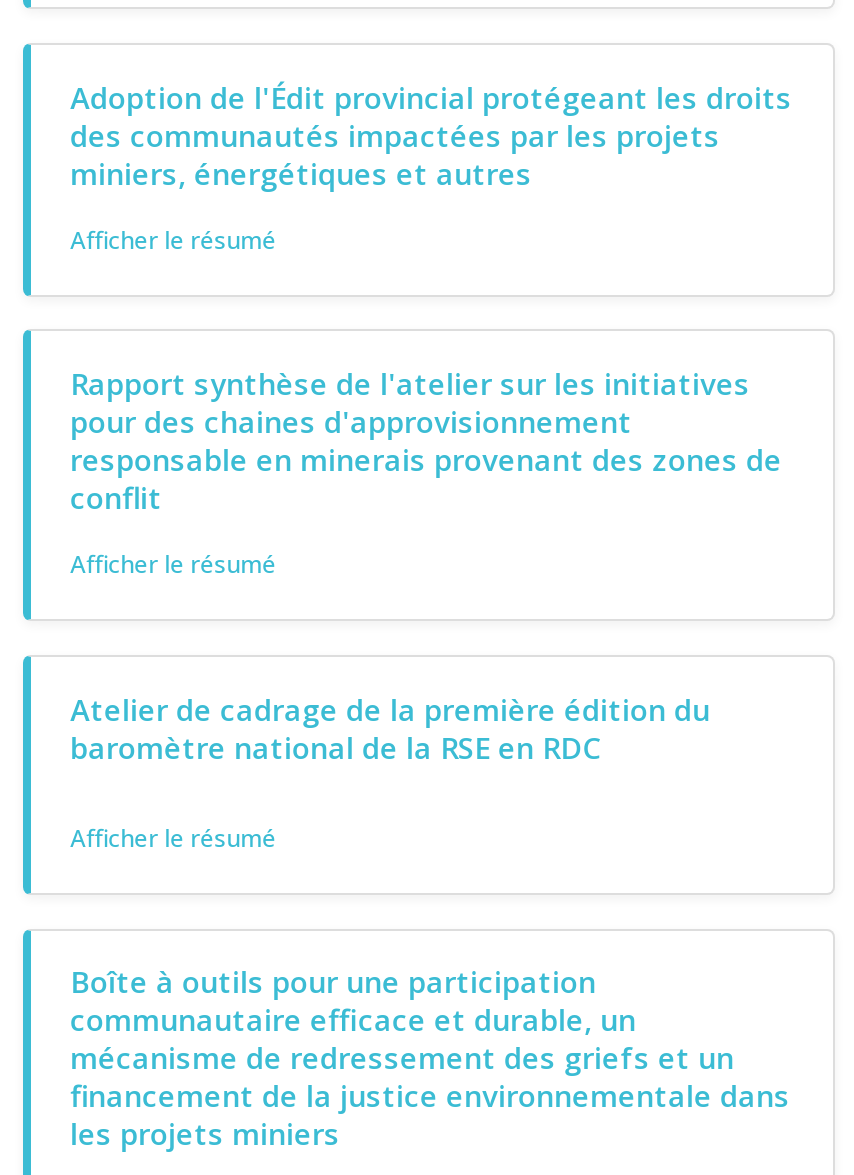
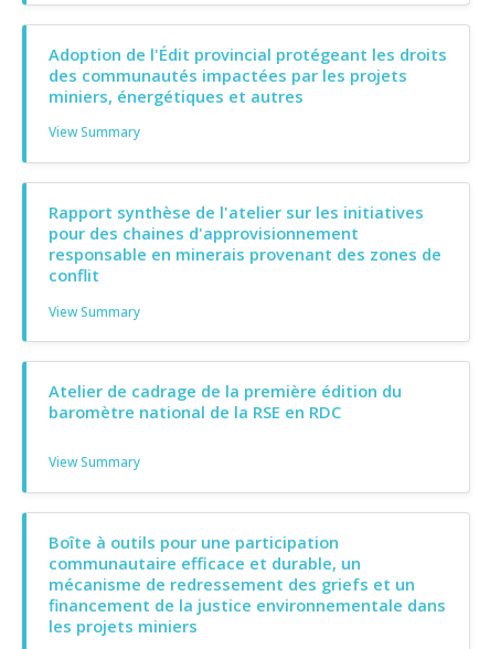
- Afficher le résumé
+ View Summary

- Afficher le résumé
+ View Summary

- Afficher le résumé
+ View Summary
